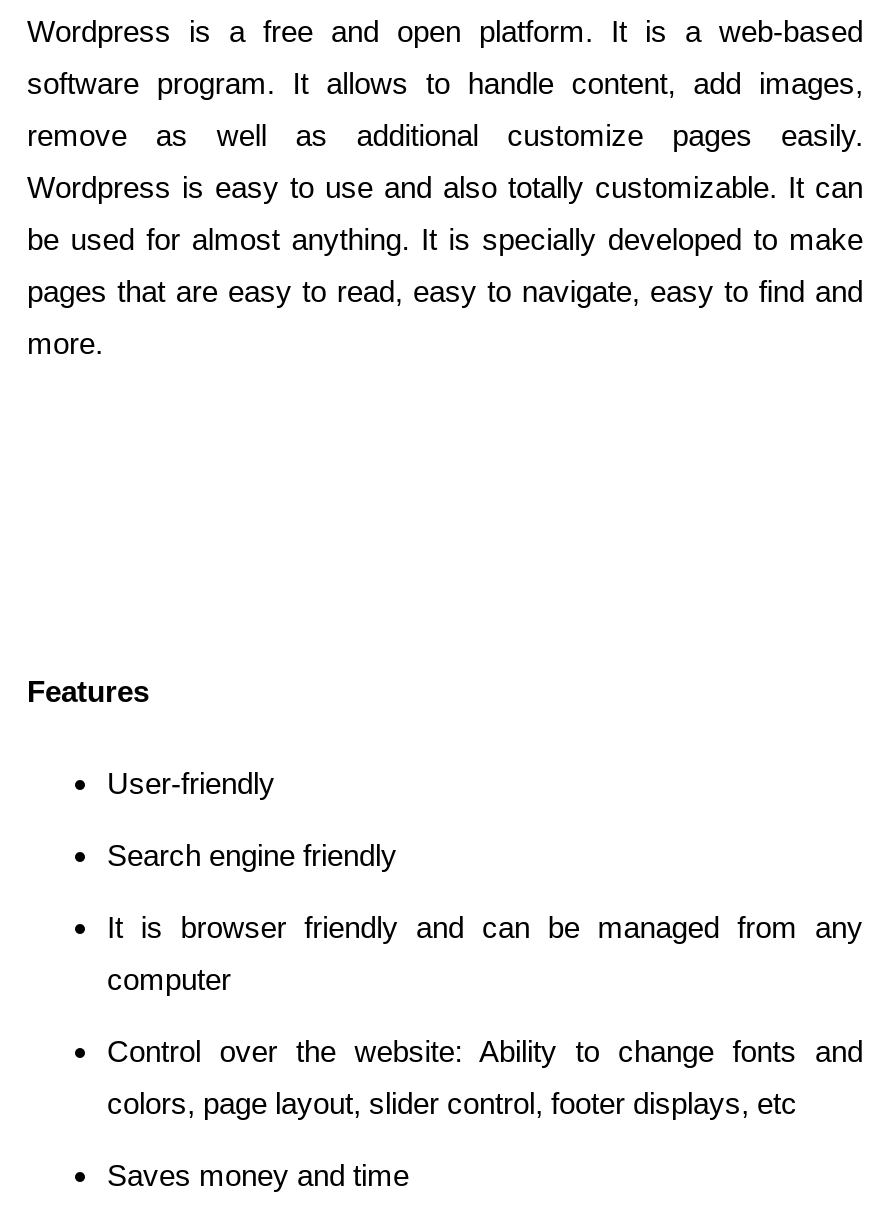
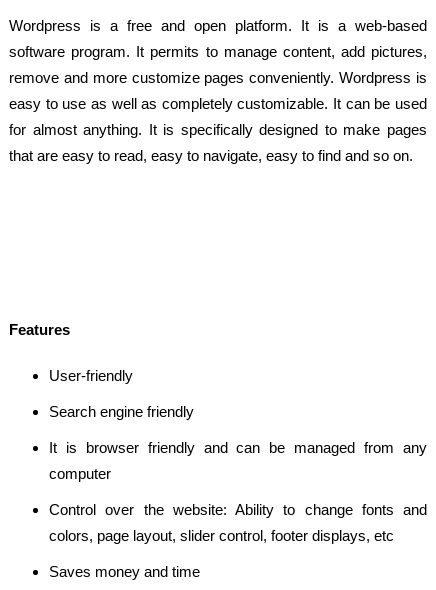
- software program. It allows to handle content, add images,
- remove as well as additional customize pages easily.
- Wordpress is easy to use and also totally customizable. It can
- be used for almost anything. It is specially developed to make
- pages that are easy to read, easy to navigate, easy to find and
- more.
+ software program. It permits to manage content, add pictures,
+ remove and more customize pages conveniently. Wordpress is
+ easy to use as well as completely customizable. It can be used
+ for almost anything. It is specifically designed to make pages
+ that are easy to read, easy to navigate, easy to find and so on.
